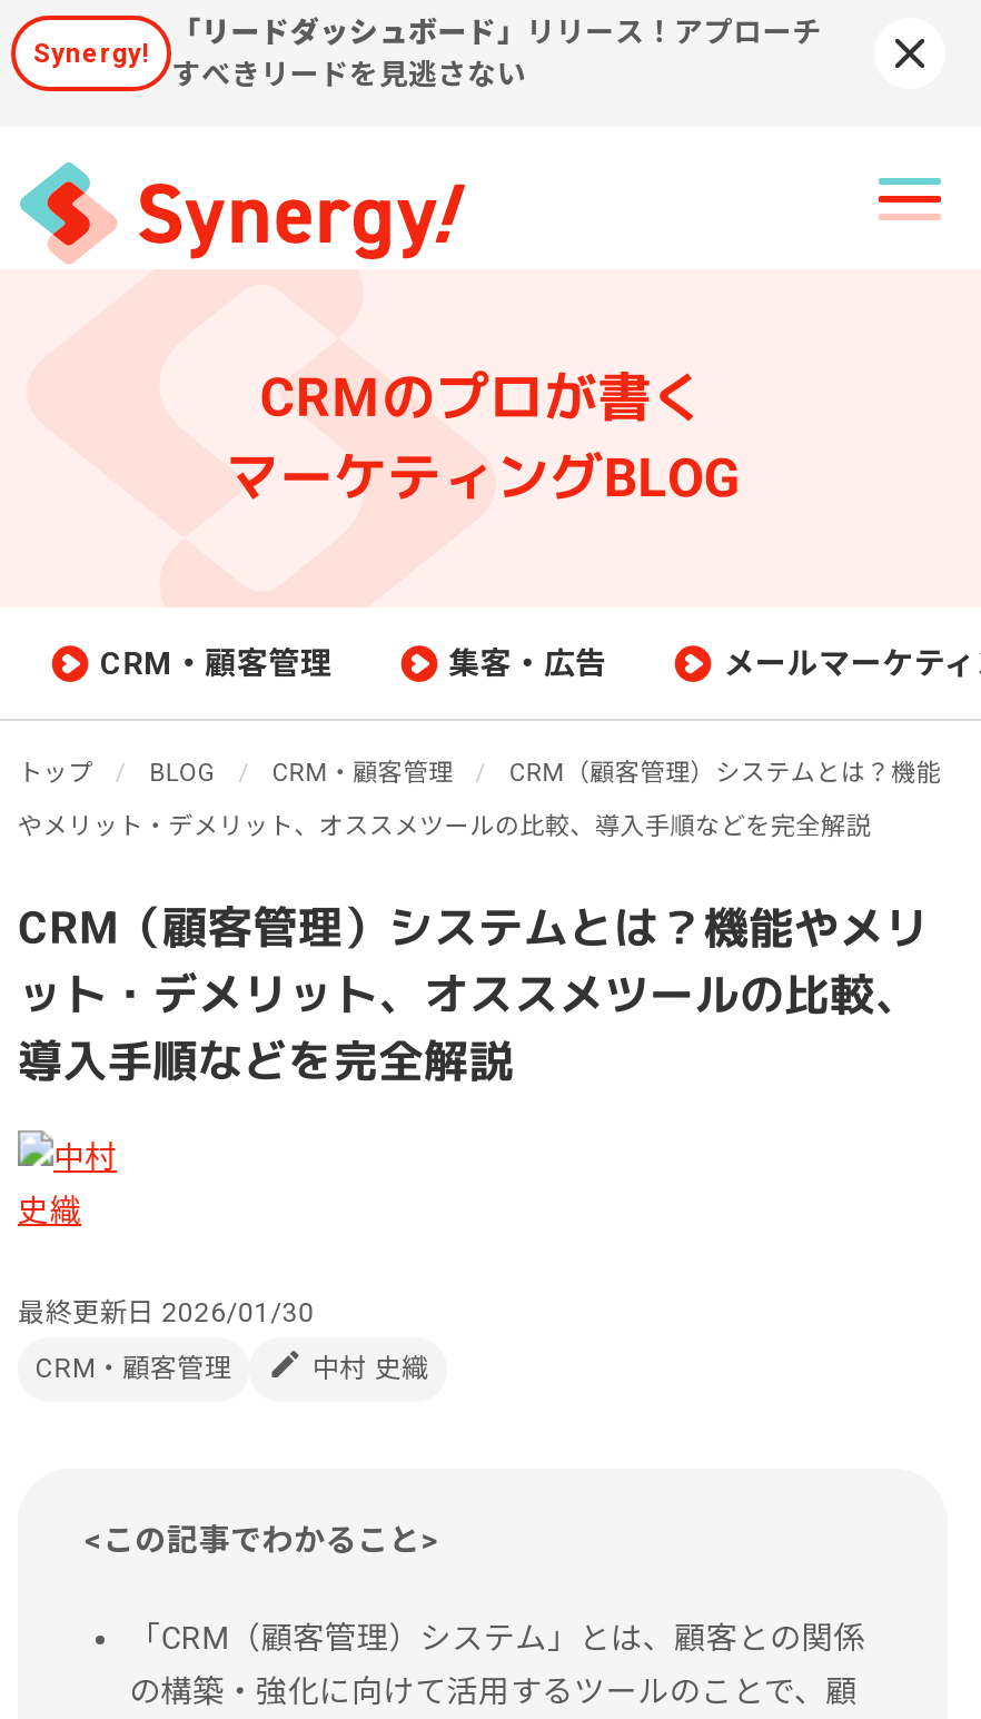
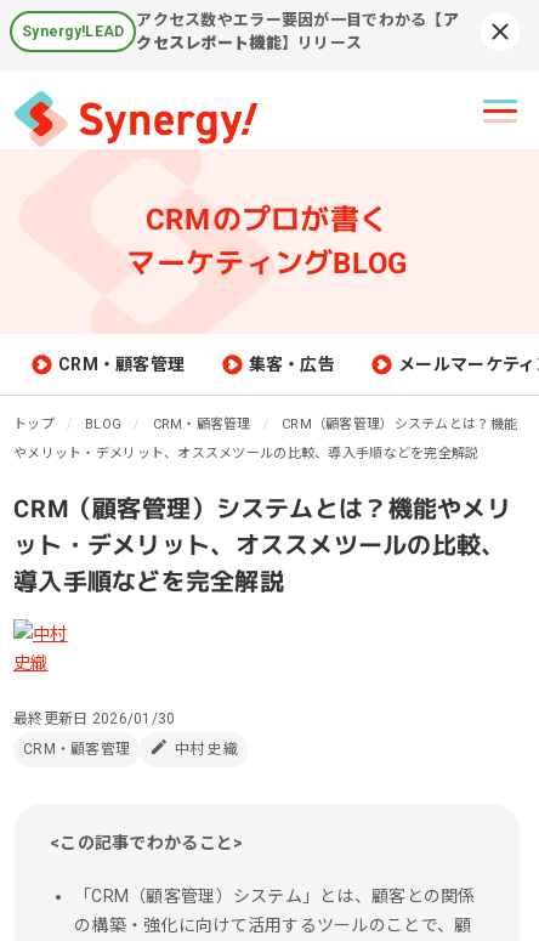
- 「リードダッシュボード」リリース！アプローチ
- すべきリードを見逃さない
+ アクセス数やエラー要因が一目でわかる【ア
+ クセスレポート機能】リリース

- Synergy!
+ Synergy!LEAD
